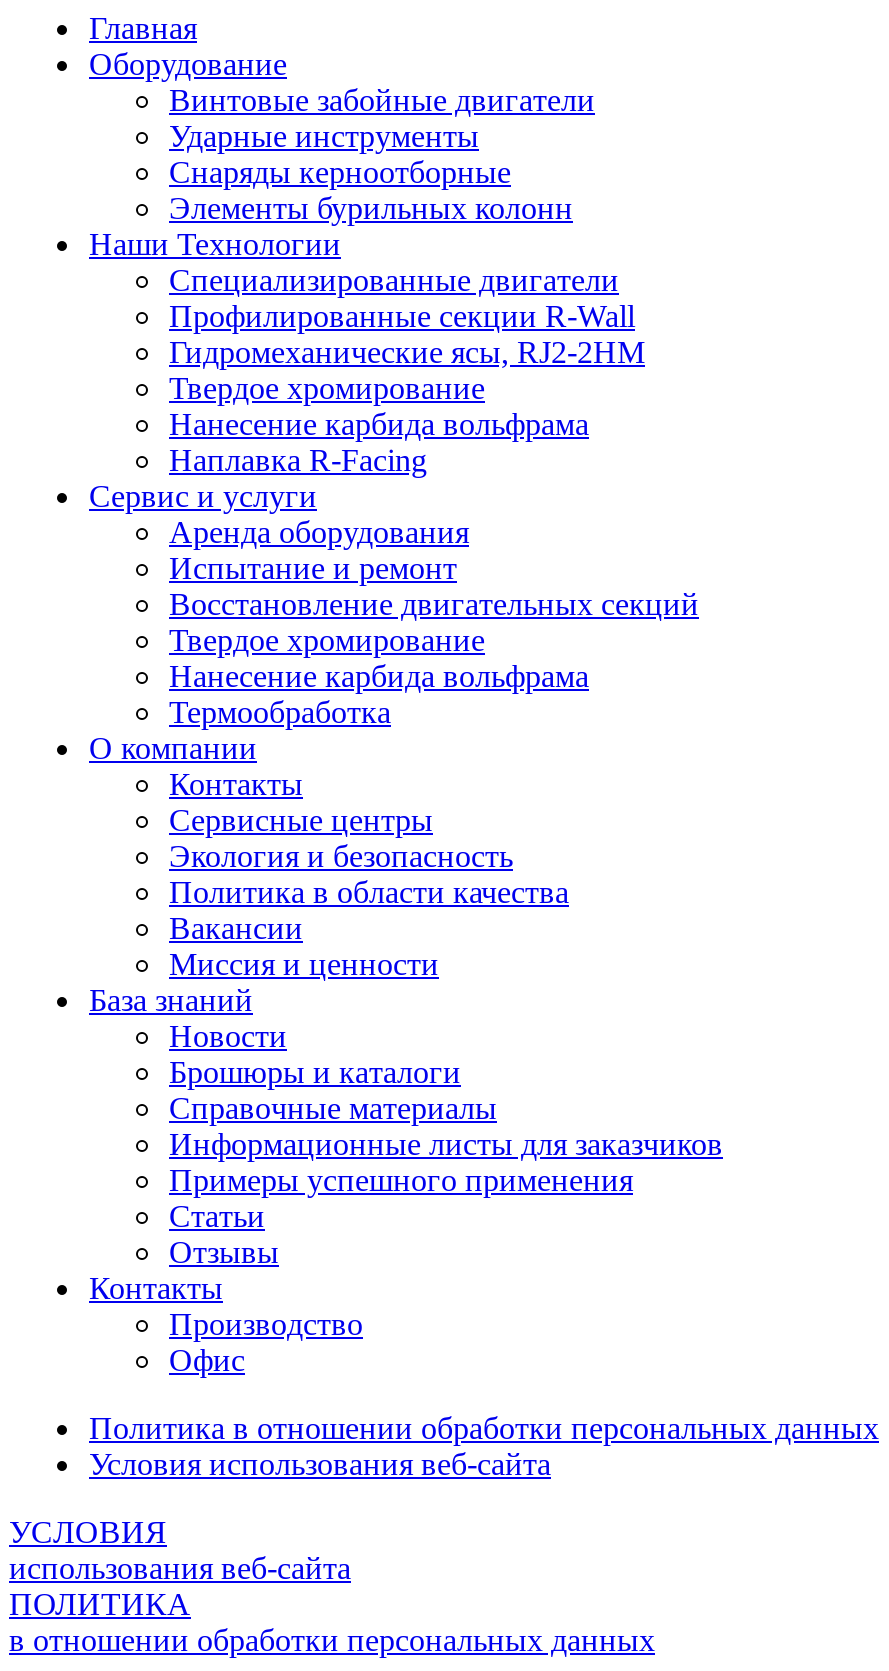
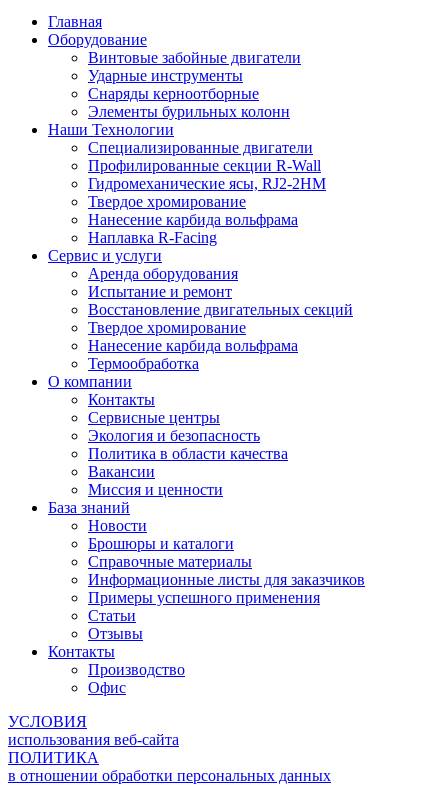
- Политика в отношении обработки персональных данных
- Условия использования веб-сайта
